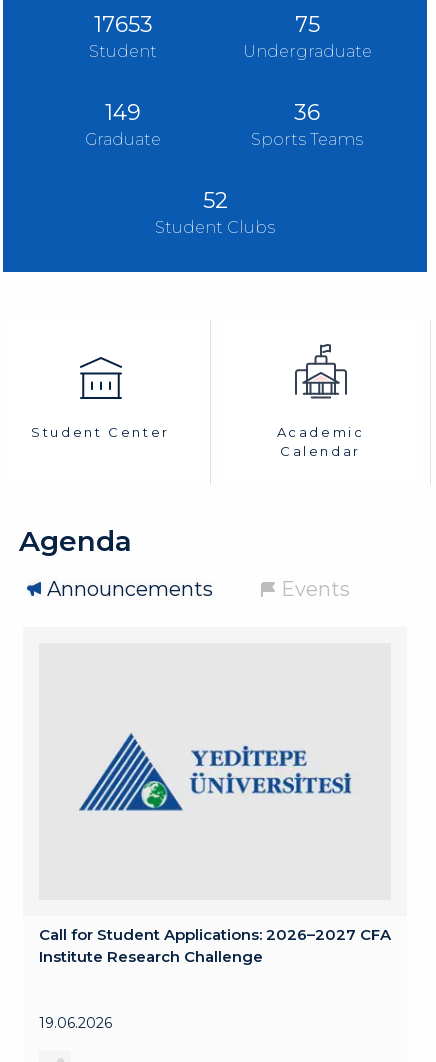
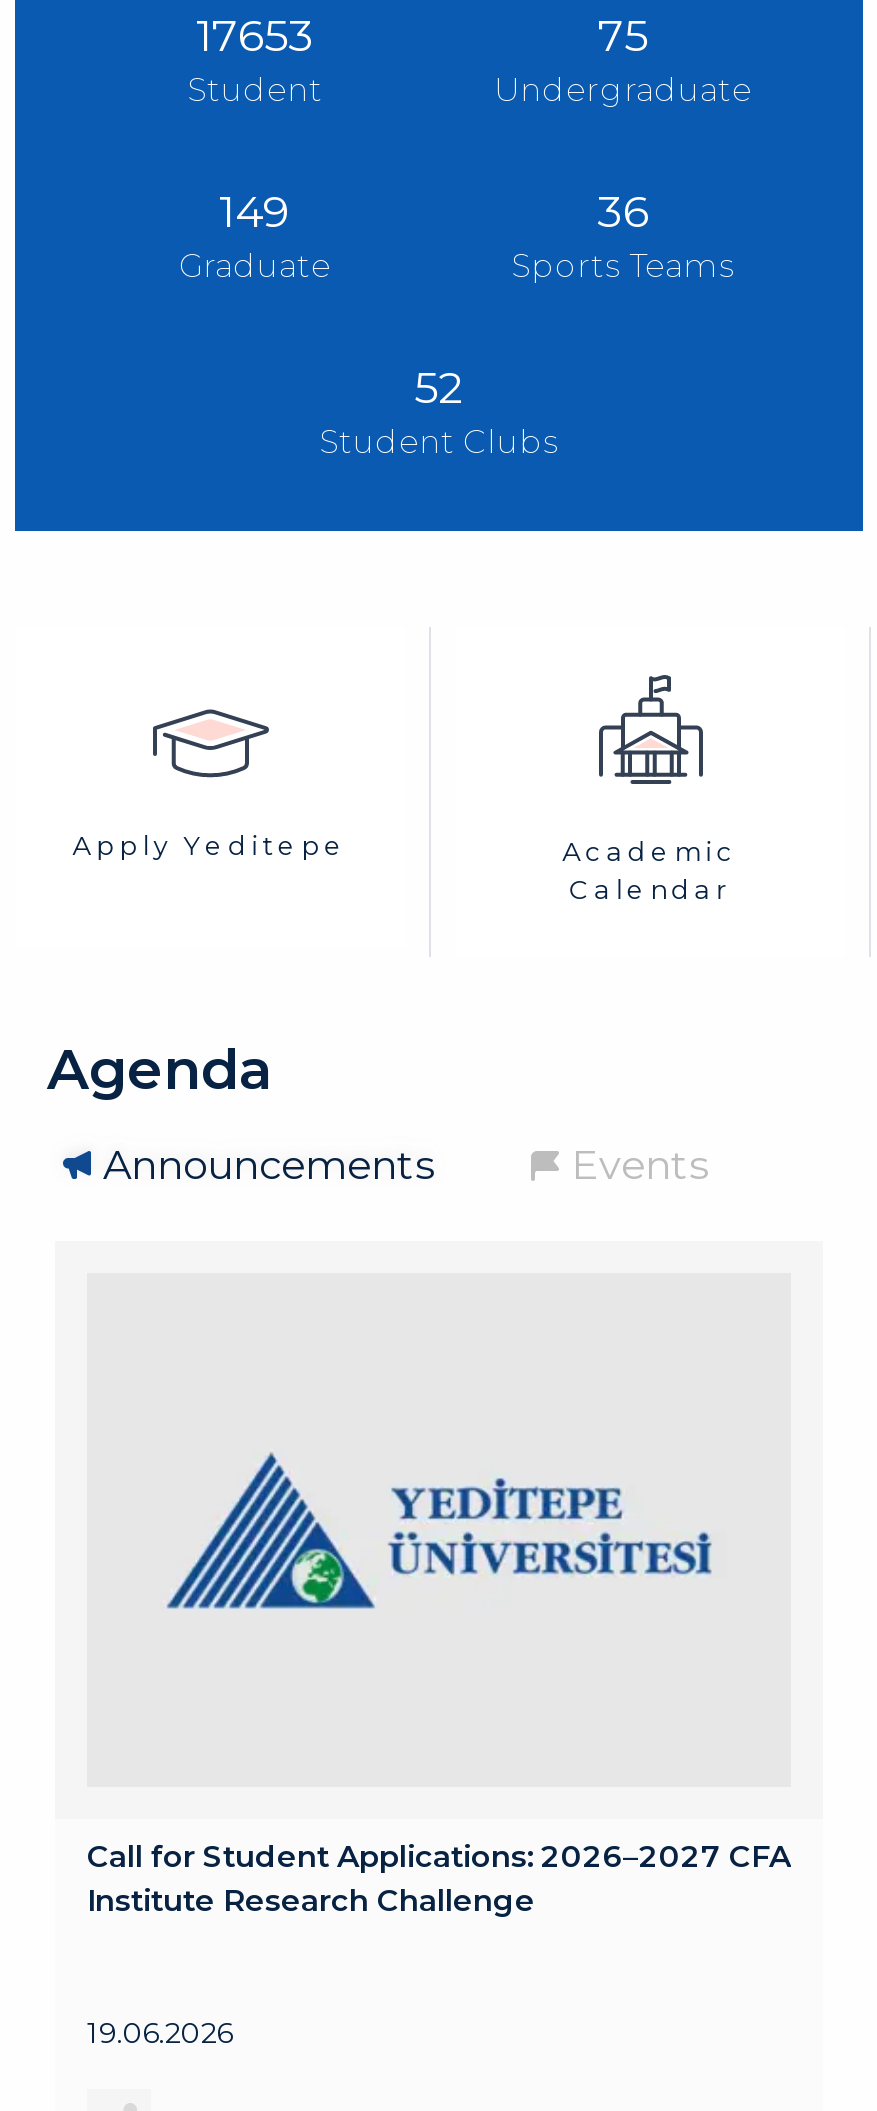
- [image]
- Student Center
+ [image]
+ Apply Yeditepe
